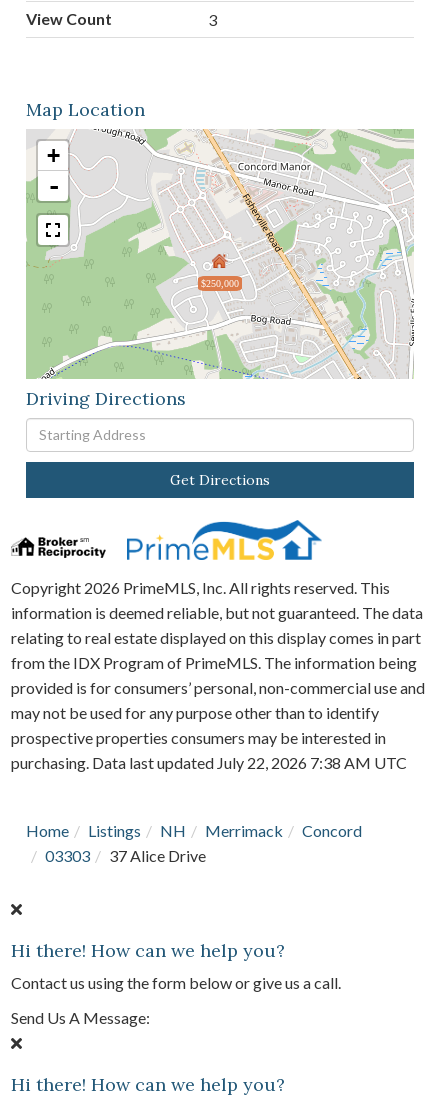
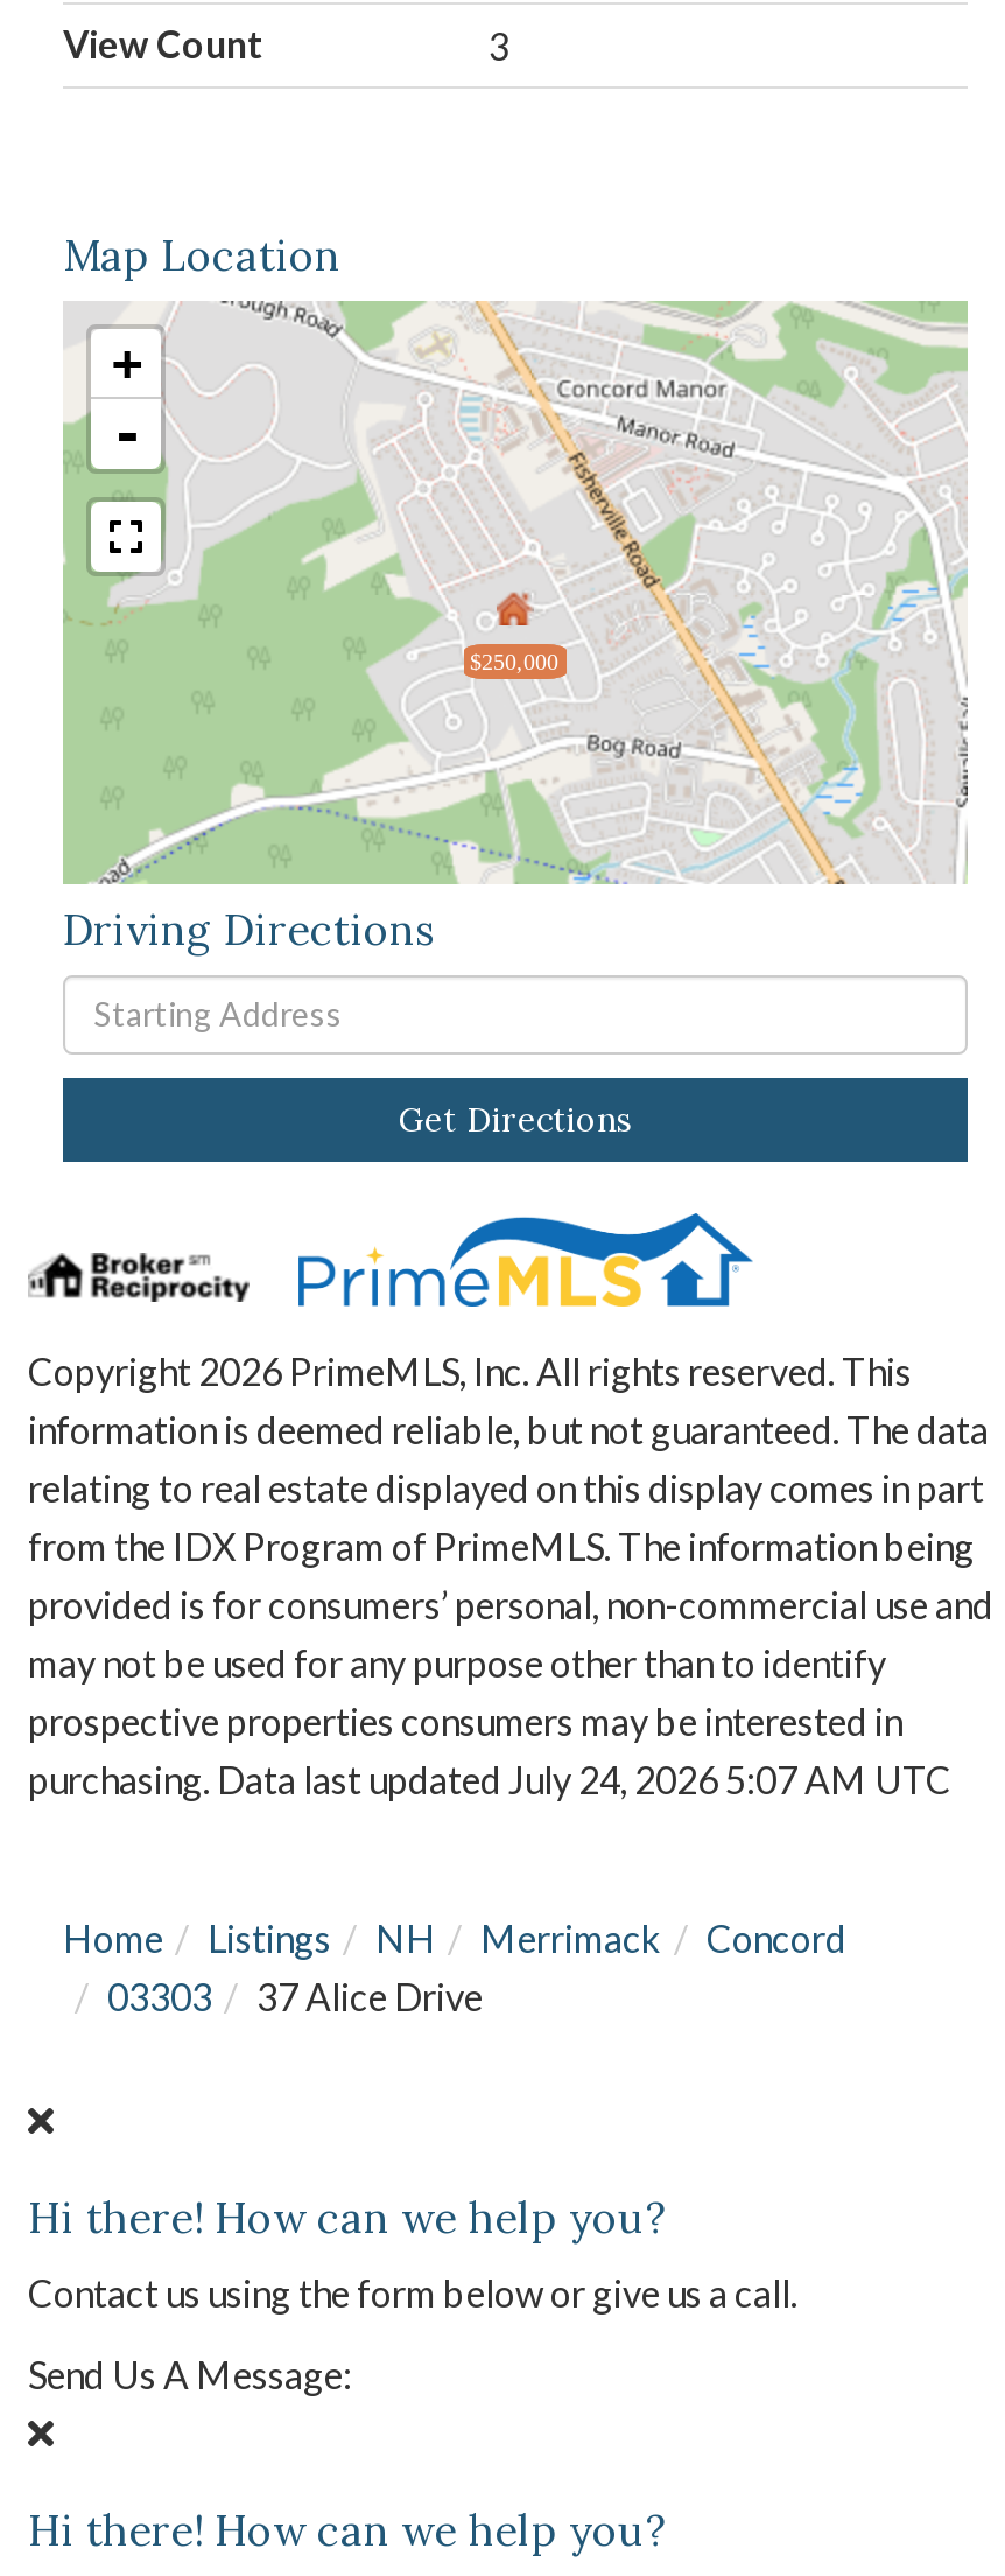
- purchasing. Data last updated July 22, 2026 7:38 AM UTC
+ purchasing. Data last updated July 24, 2026 5:07 AM UTC
